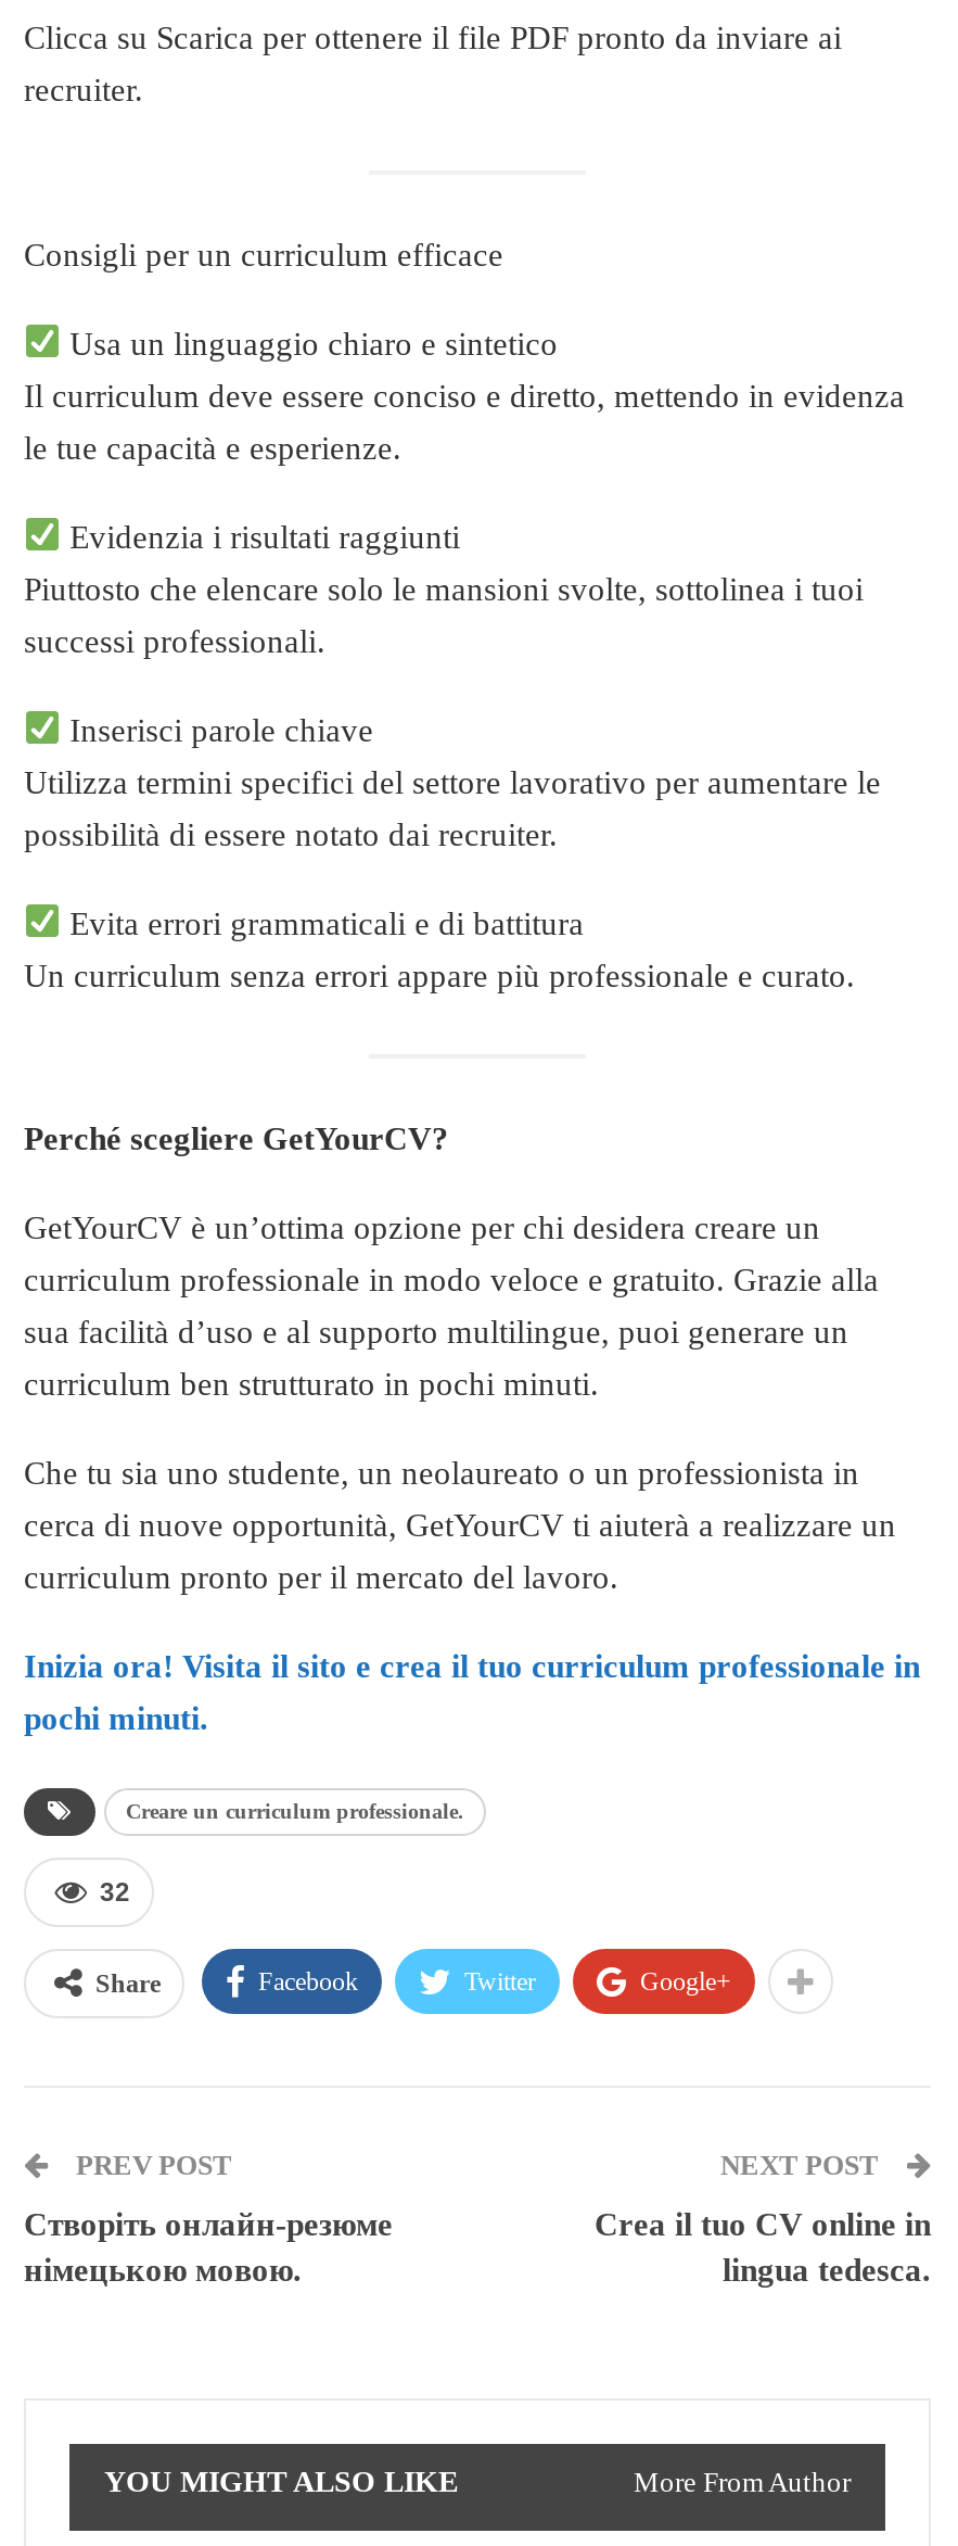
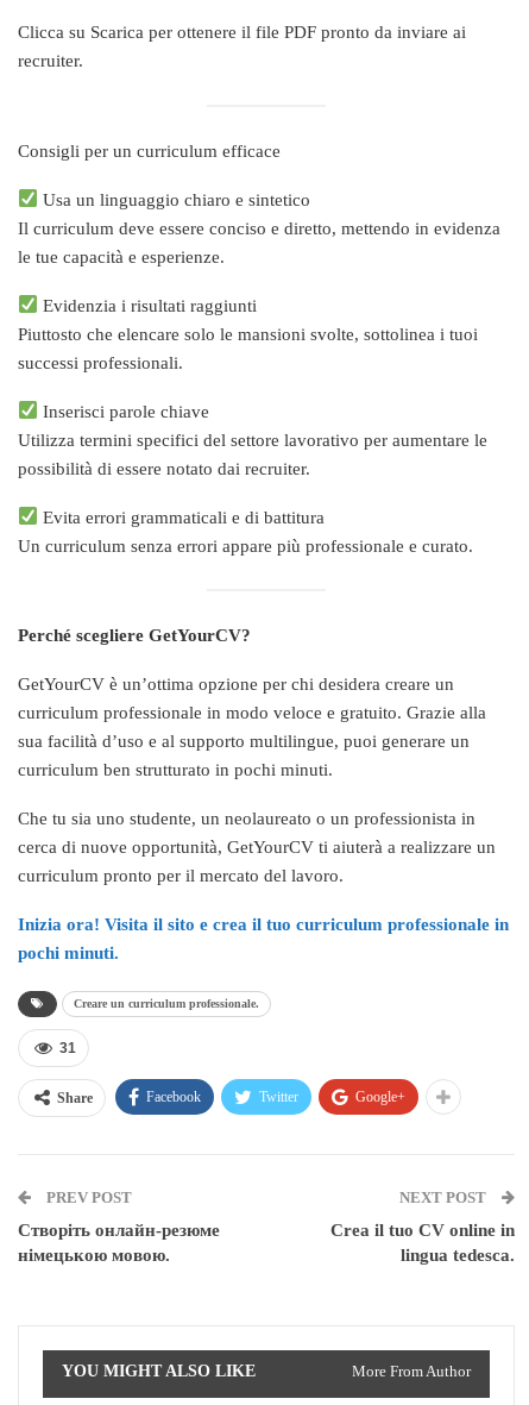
- 32
+ 31
